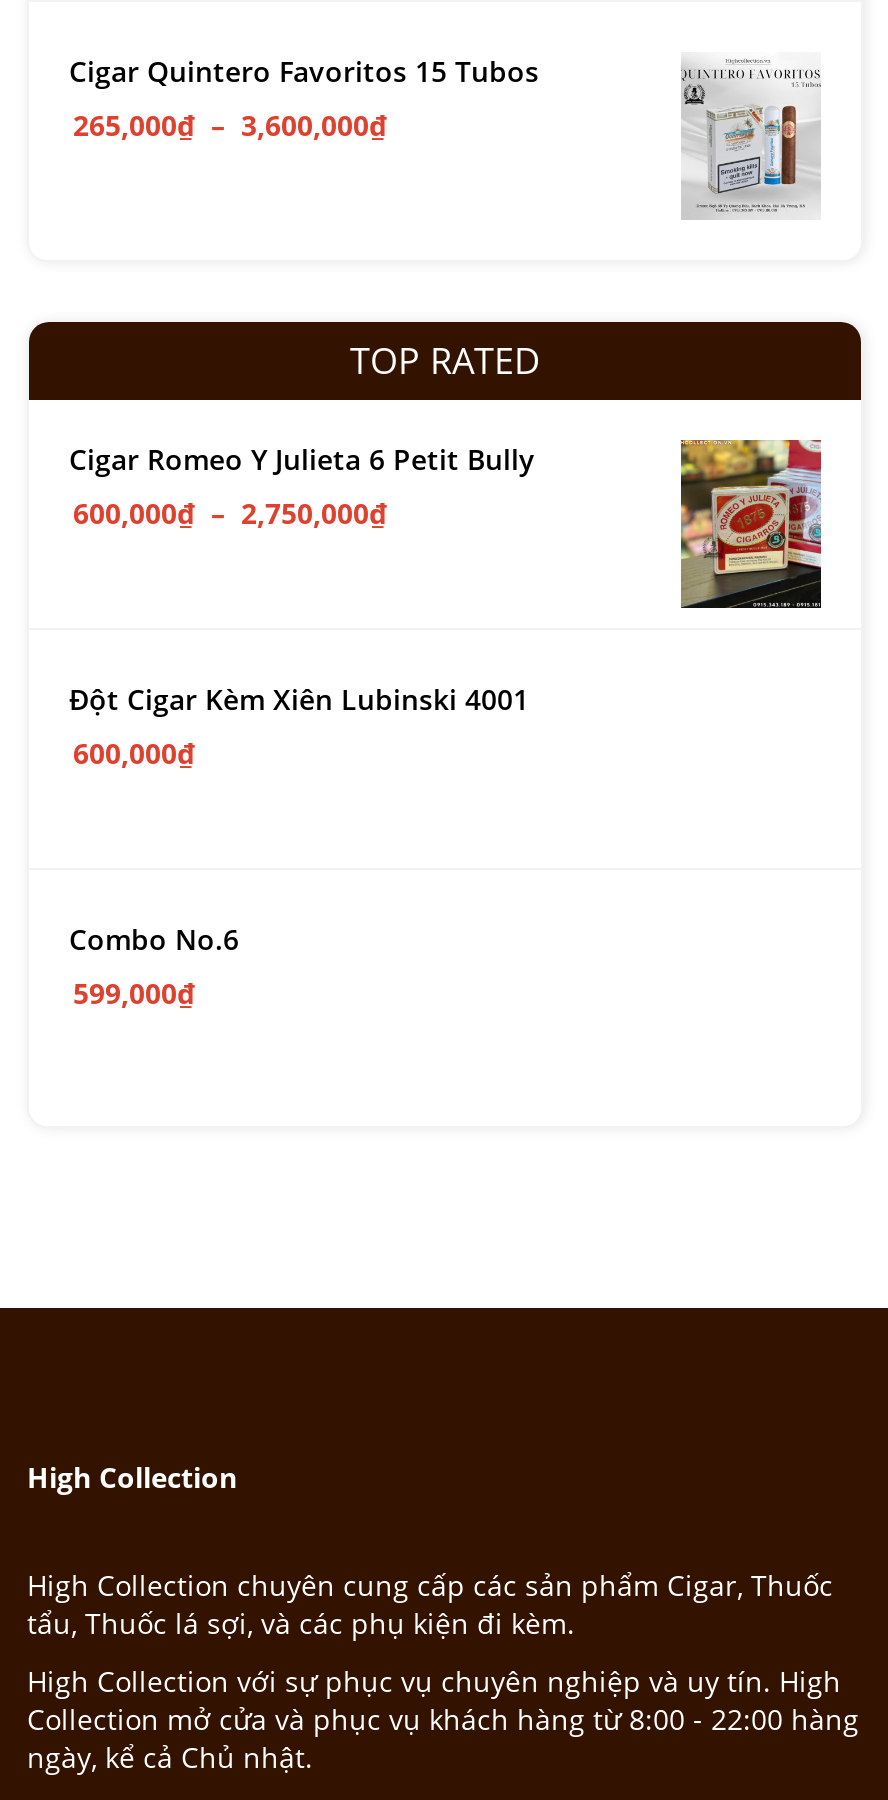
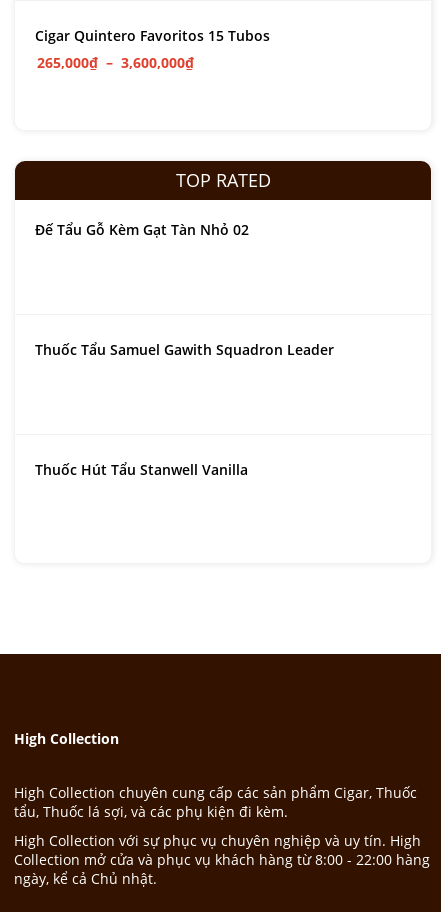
- [image]

- Cigar Romeo Y Julieta 6 Petit Bully
- 600,000₫ – 2,750,000₫
+ Đế Tẩu Gỗ Kèm Gạt Tàn Nhỏ 02

- [image]

- Đột Cigar Kèm Xiên Lubinski 4001
- 600,000₫
+ Thuốc Tẩu Samuel Gawith Squadron Leader

- Combo No.6
- 599,000₫
+ Thuốc Hút Tẩu Stanwell Vanilla
